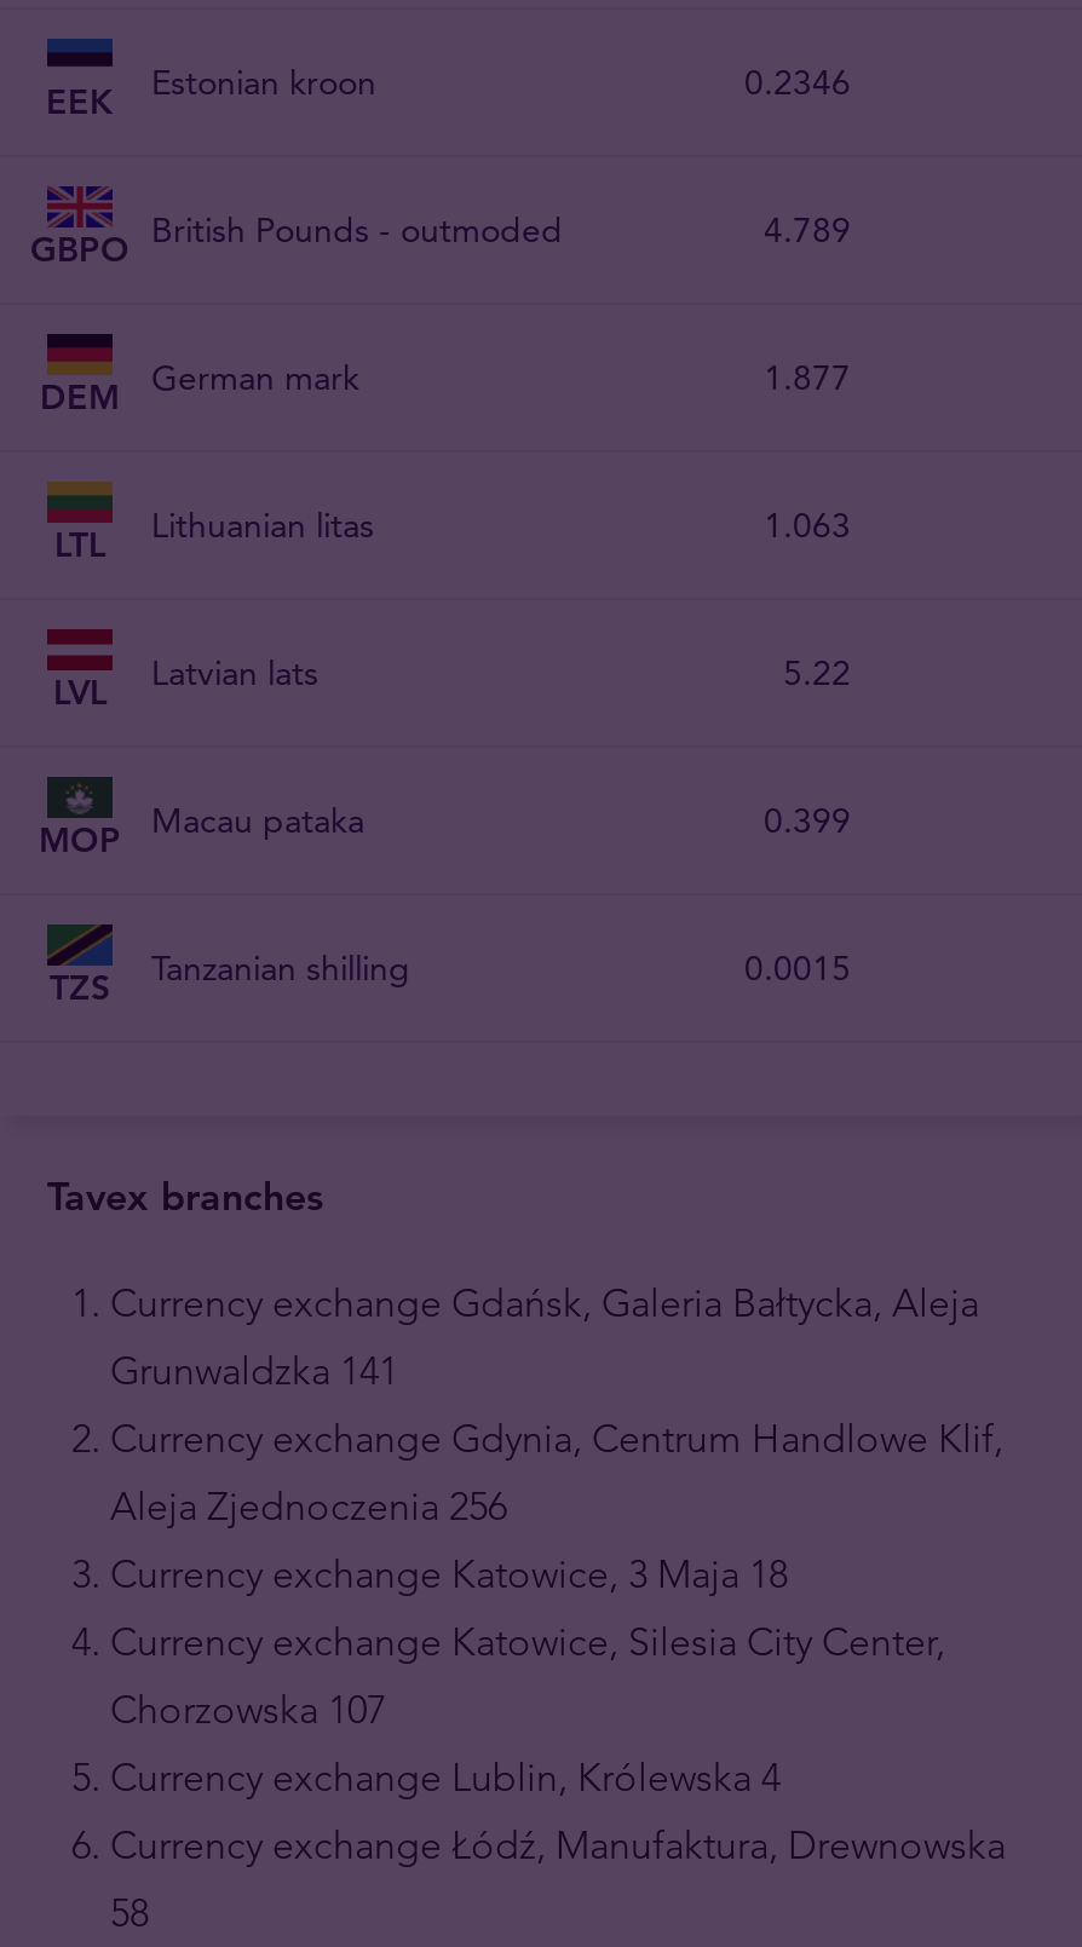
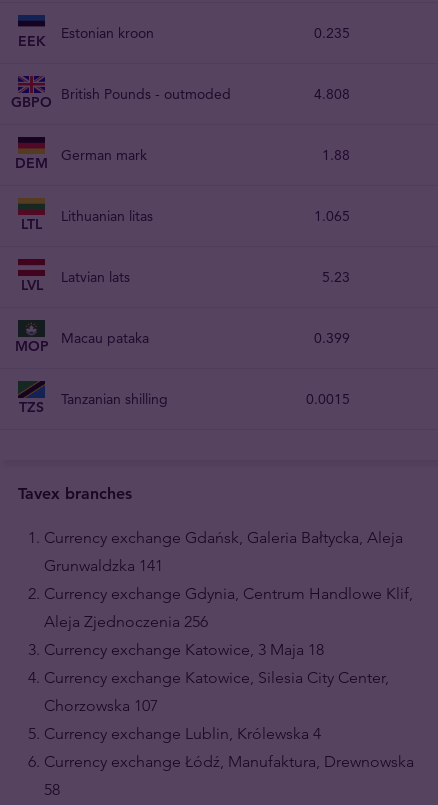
- 0.2346
+ 0.235

- 4.789
+ 4.808

- 1.877
+ 1.88

- 1.063
+ 1.065

- 5.22
+ 5.23
